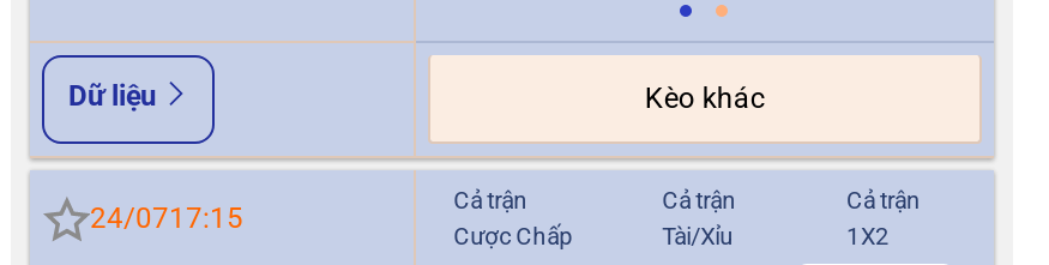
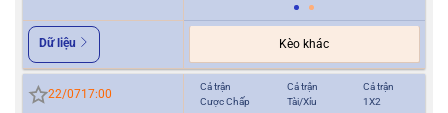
- 24/0717:15
+ 22/0717:00
